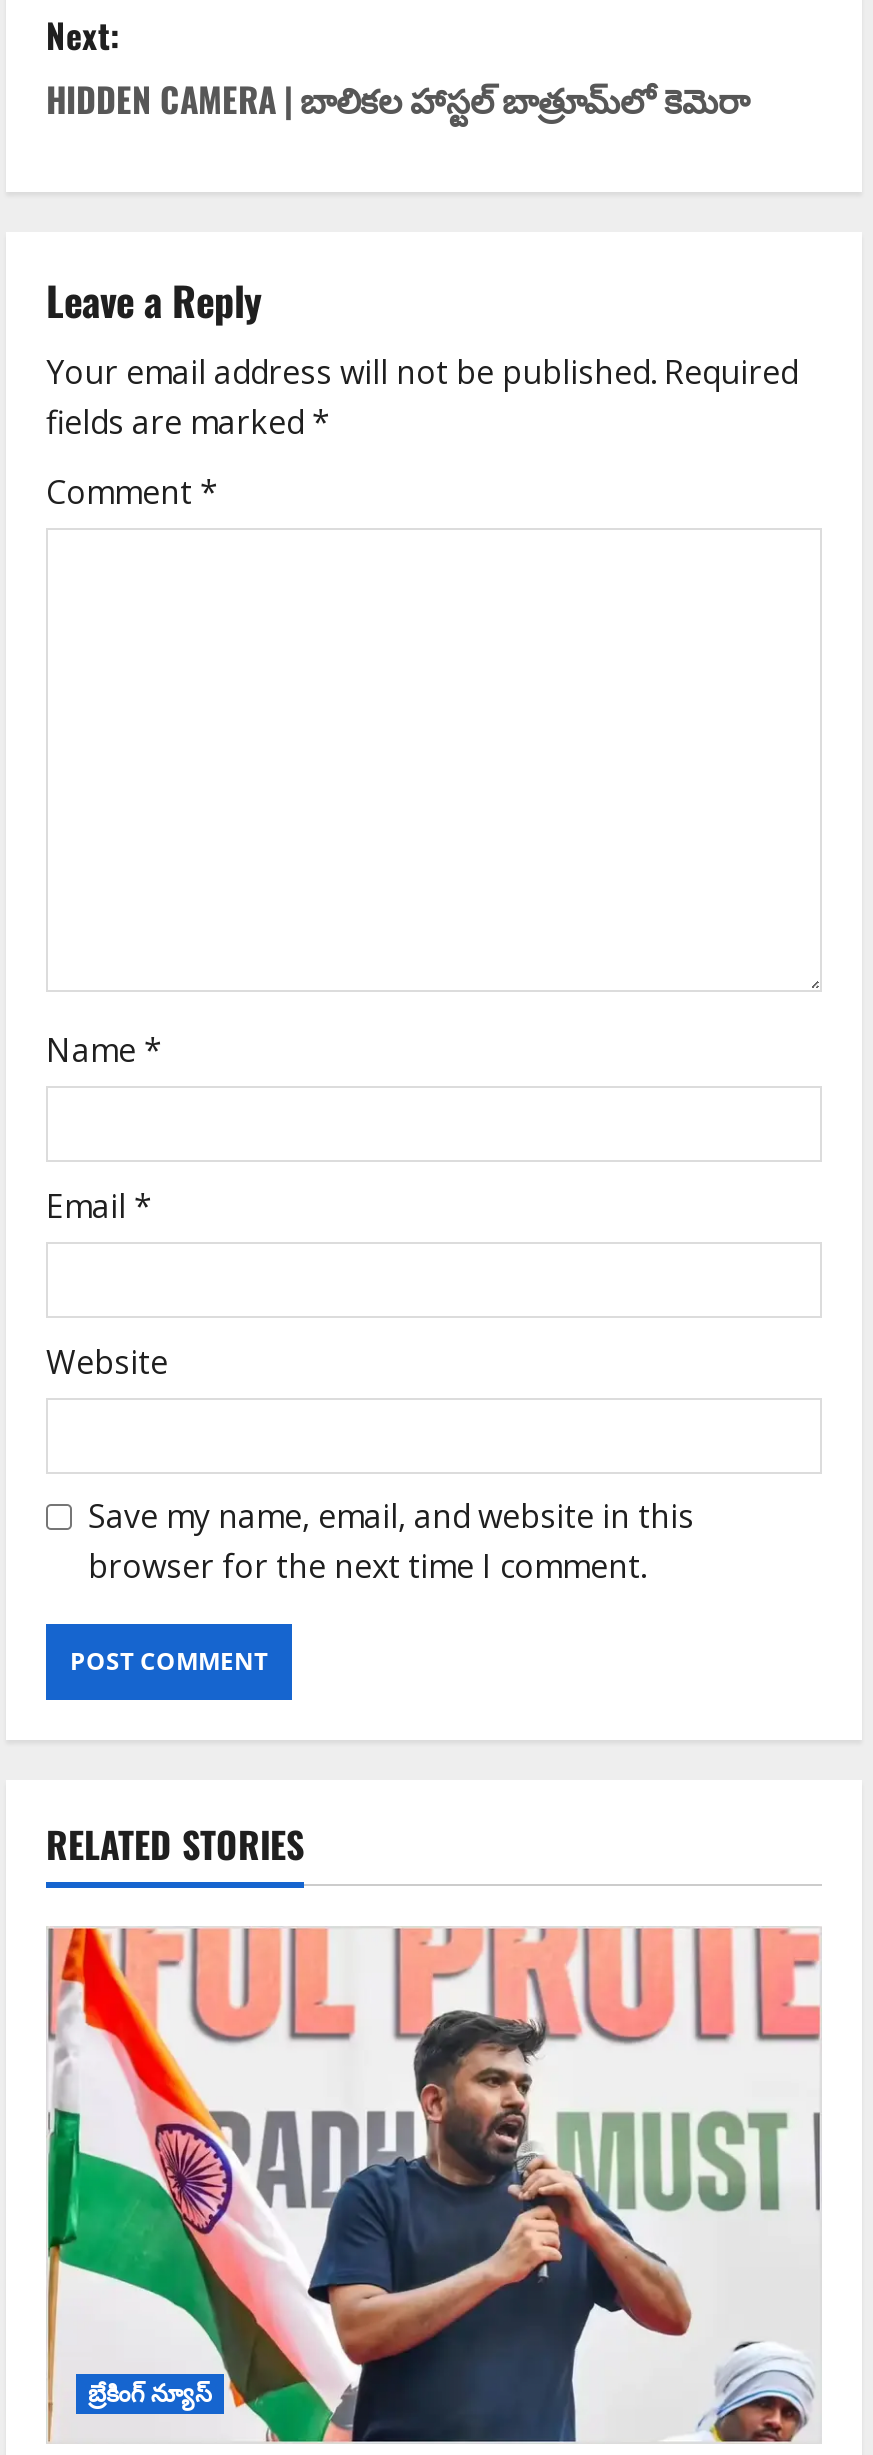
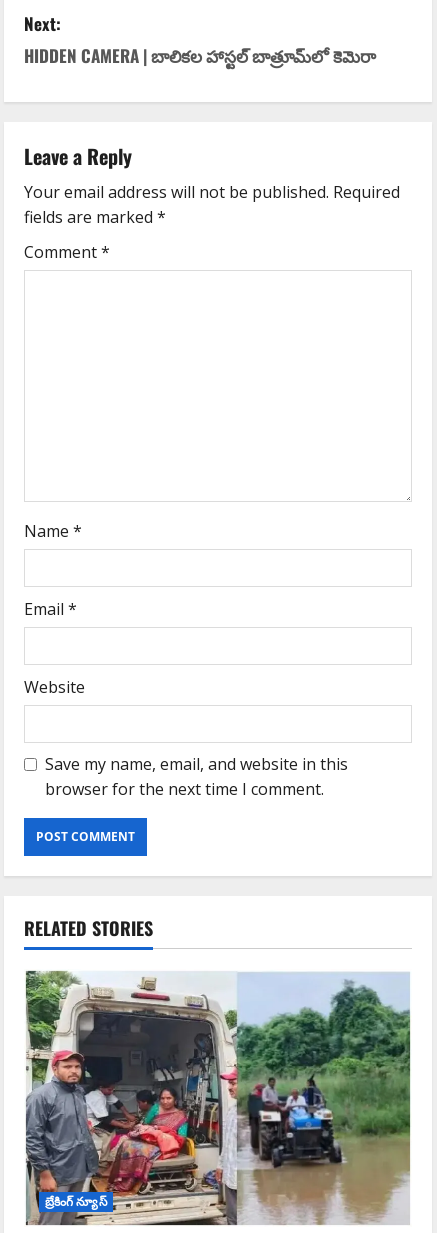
- [image]
+ [image]
